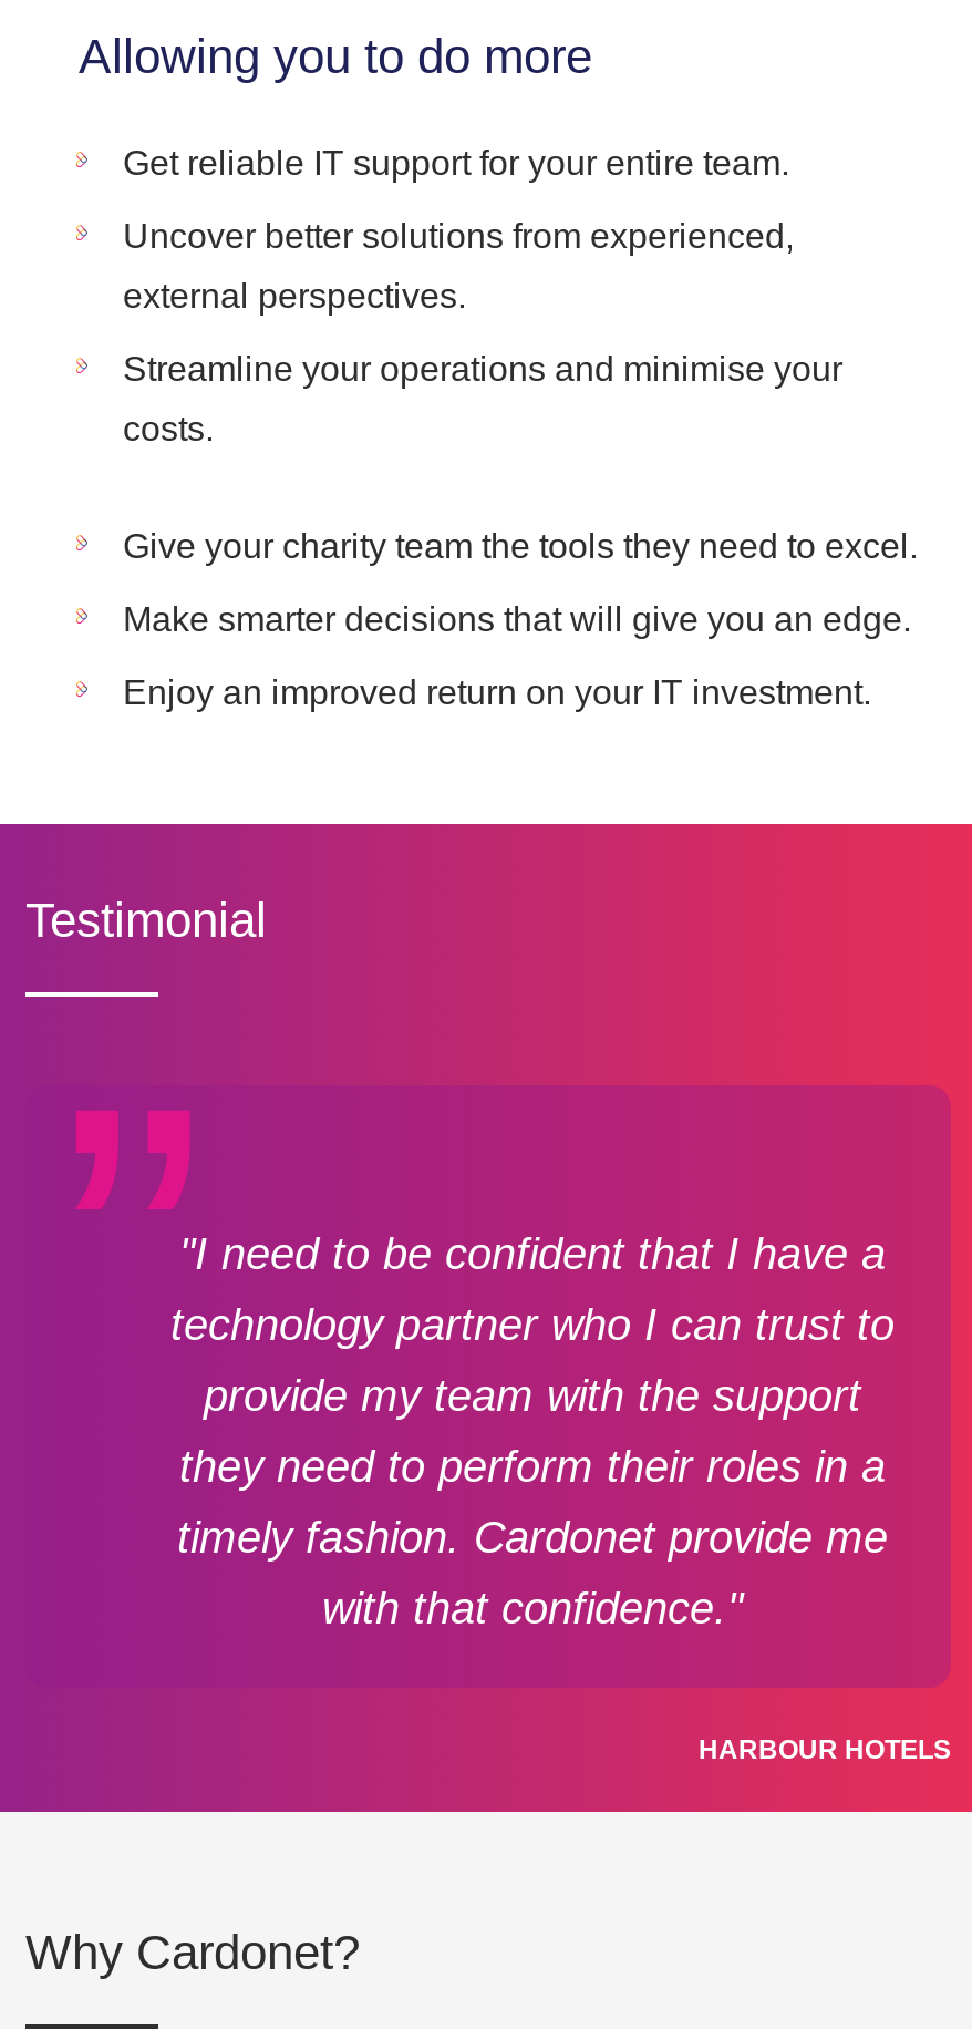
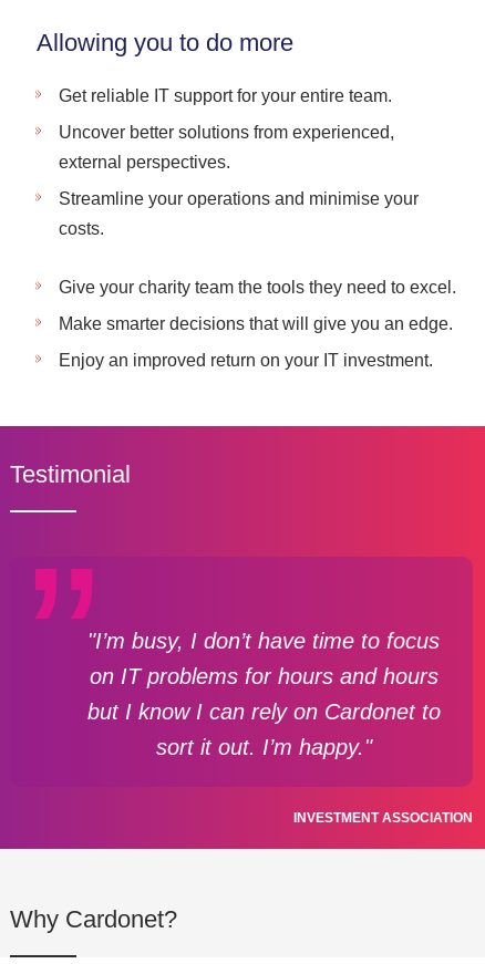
- "I need to be confident that I have a
- technology partner who I can trust to
- provide my team with the support
- they need to perform their roles in a
- timely fashion. Cardonet provide me
- with that confidence."
- HARBOUR HOTELS
+ "I’m busy, I don’t have time to focus
+ on IT problems for hours and hours
+ but I know I can rely on Cardonet to
+ sort it out. I’m happy."
+ INVESTMENT ASSOCIATION
